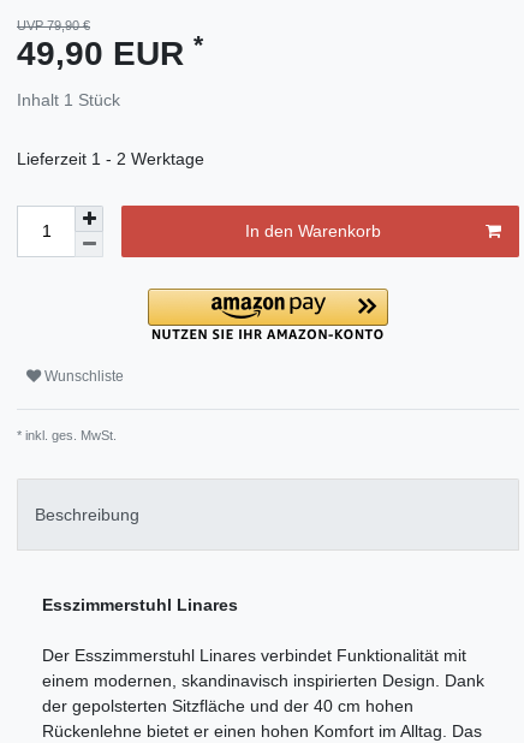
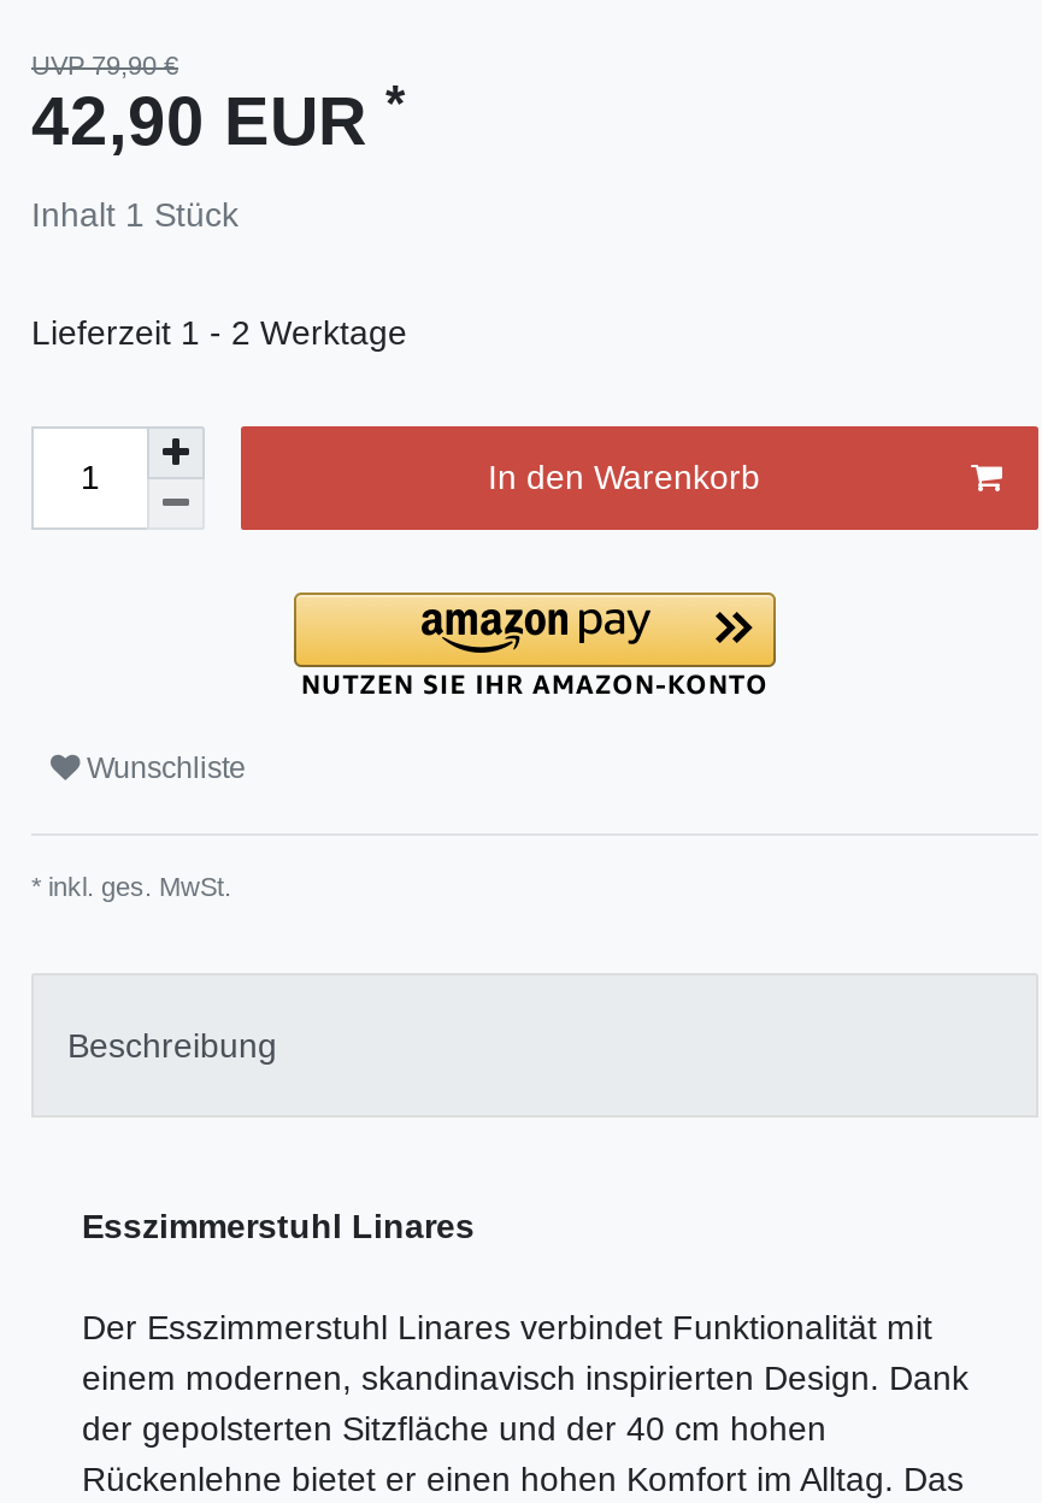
- 49,90 EUR *
+ 42,90 EUR *
